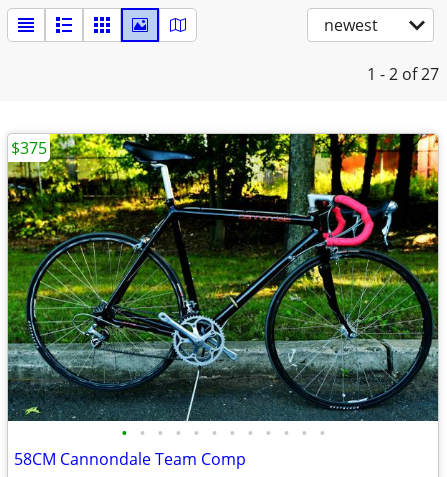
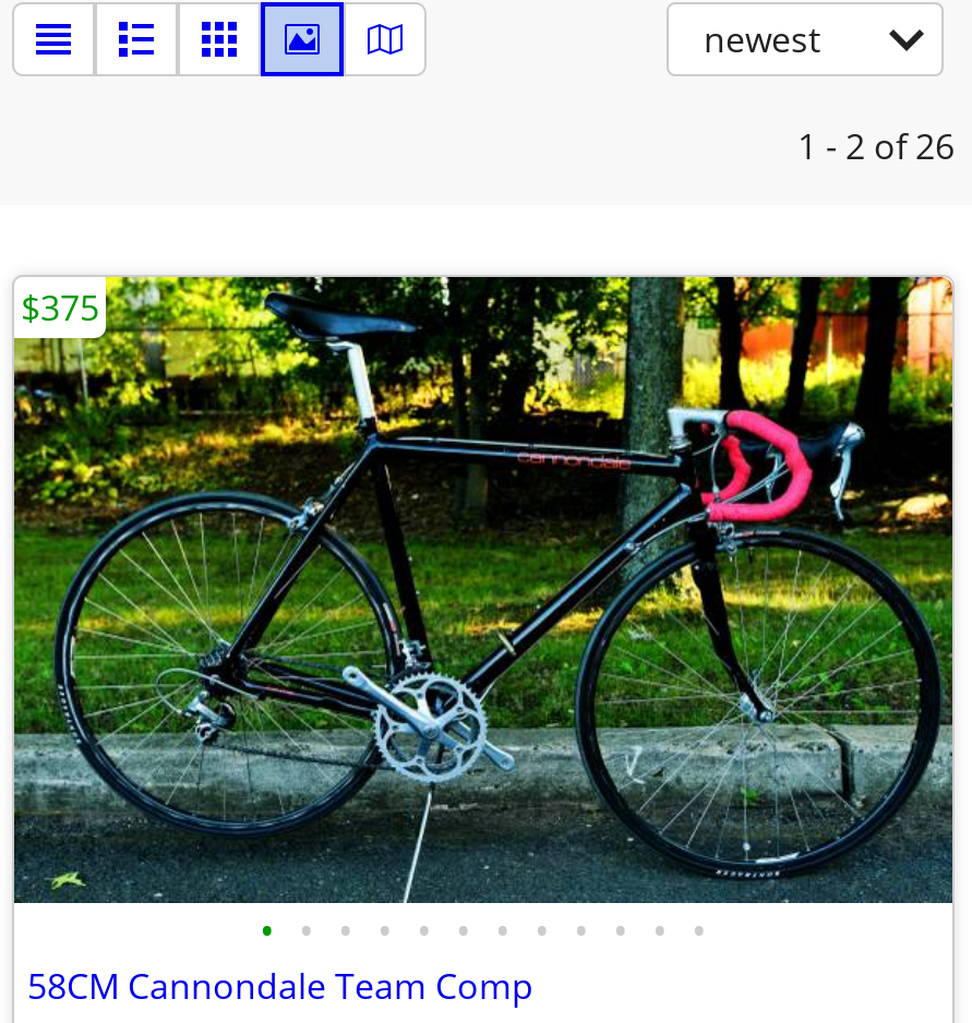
- 1 - 2 of 27
+ 1 - 2 of 26
